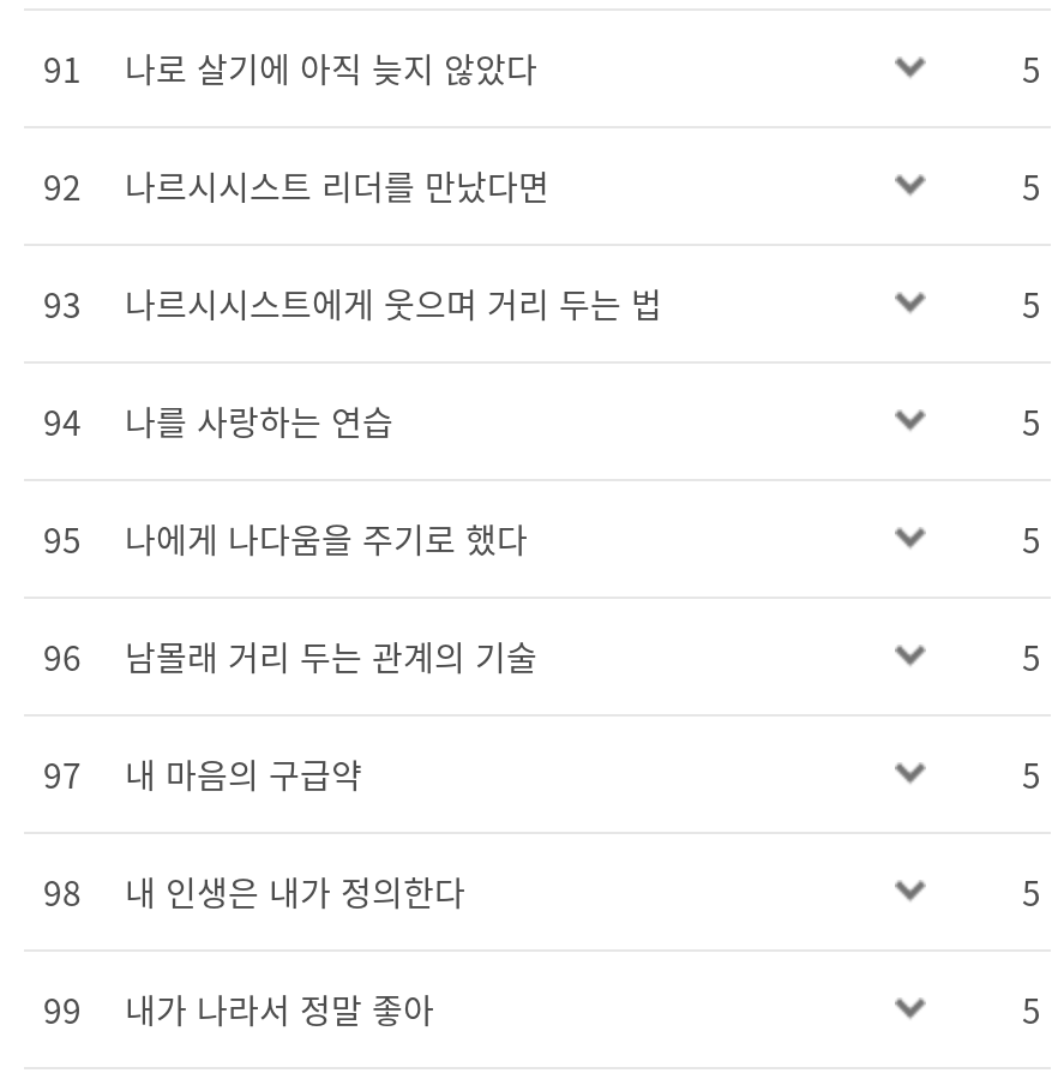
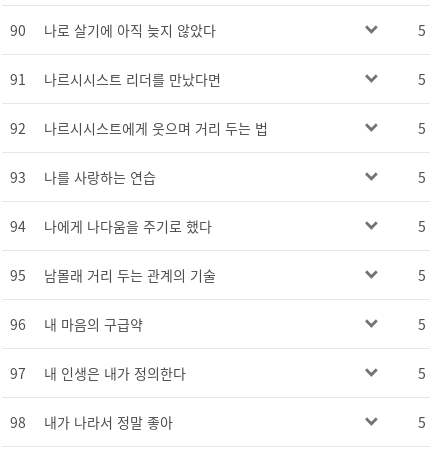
- 91 나로 살기에 아직 늦지 않았다
+ 90 나로 살기에 아직 늦지 않았다

- 92 나르시시스트 리더를 만났다면
+ 91 나르시시스트 리더를 만났다면

- 93 나르시시스트에게 웃으며 거리 두는 법
+ 92 나르시시스트에게 웃으며 거리 두는 법

- 94 나를 사랑하는 연습
+ 93 나를 사랑하는 연습

- 95 나에게 나다움을 주기로 했다
+ 94 나에게 나다움을 주기로 했다

- 96 남몰래 거리 두는 관계의 기술
+ 95 남몰래 거리 두는 관계의 기술

- 97 내 마음의 구급약
+ 96 내 마음의 구급약

- 98 내 인생은 내가 정의한다
+ 97 내 인생은 내가 정의한다

- 99 내가 나라서 정말 좋아
+ 98 내가 나라서 정말 좋아
